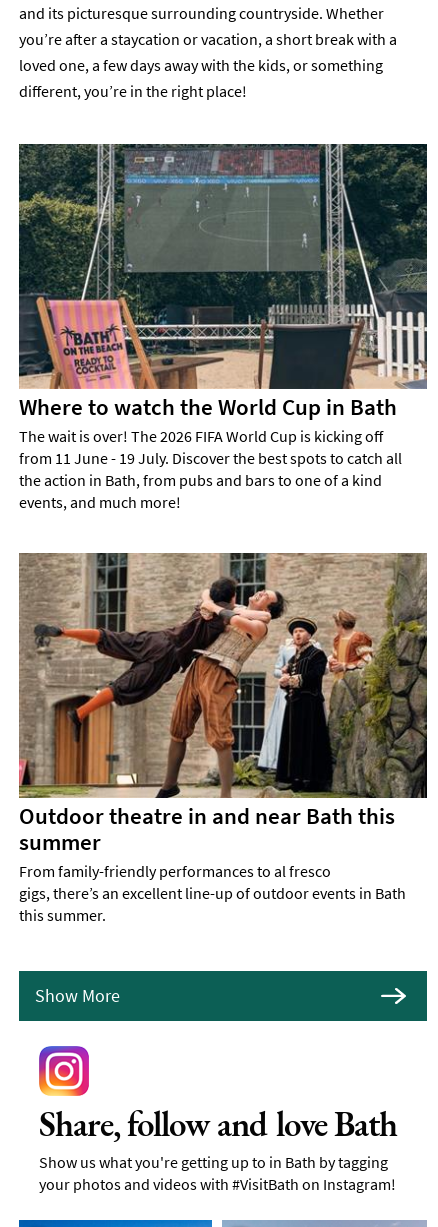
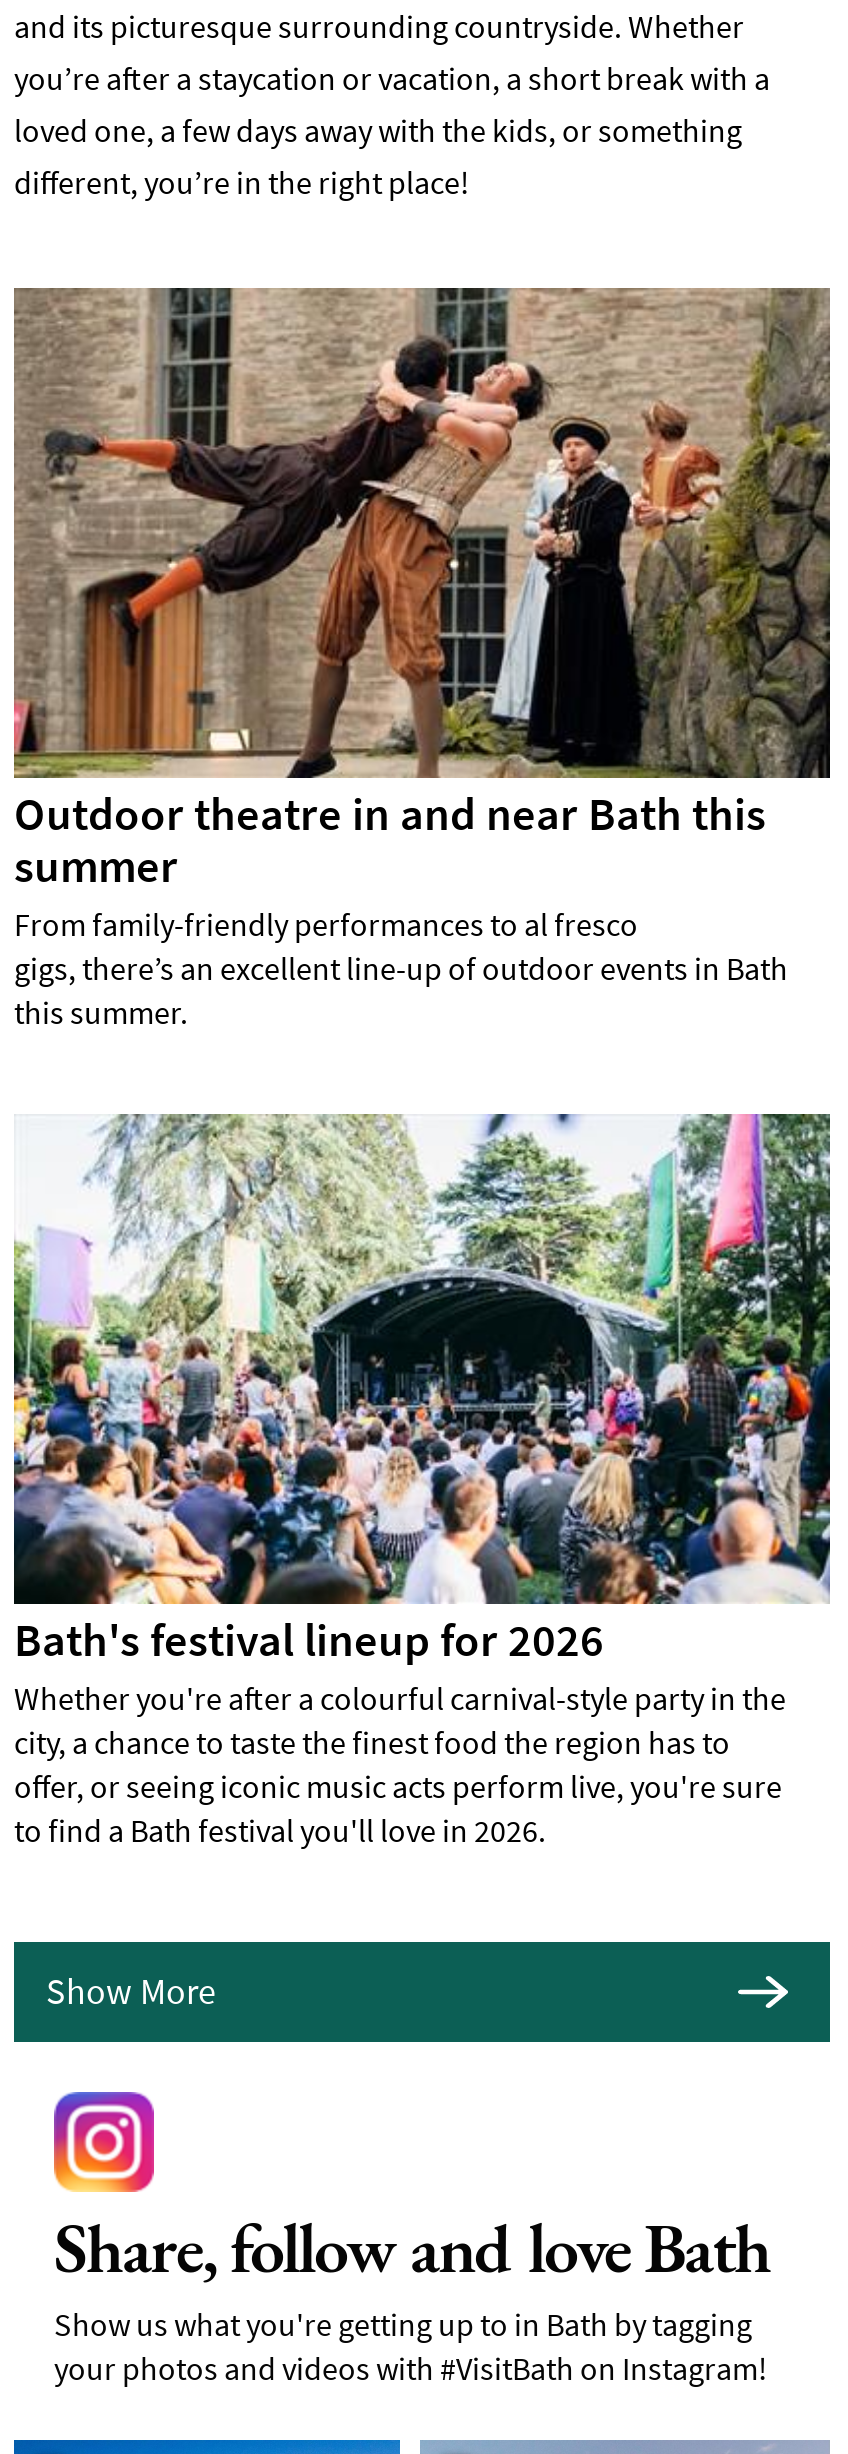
- [image]
- Where to watch the World Cup in Bath
- The wait is over! The 2026 FIFA World Cup is kicking off
- from 11 June - 19 July. Discover the best spots to catch all
- the action in Bath, from pubs and bars to one of a kind
- events, and much more!

moved up: [image] | Outdoor theatre in and near Bath this | summer | From family-friendly performances to al fresco | gigs, there’s an excellent line-up of outdoor events in Bath | this summer.

+ [image]
+ Bath's festival lineup for 2026
+ Whether you're after a colourful carnival-style party in the
+ city, a chance to taste the finest food the region has to
+ offer, or seeing iconic music acts perform live, you're sure
+ to find a Bath festival you'll love in 2026.
